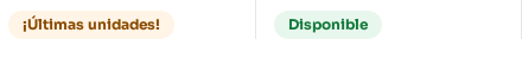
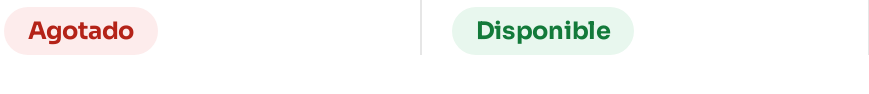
- ¡Últimas unidades!
+ Agotado
